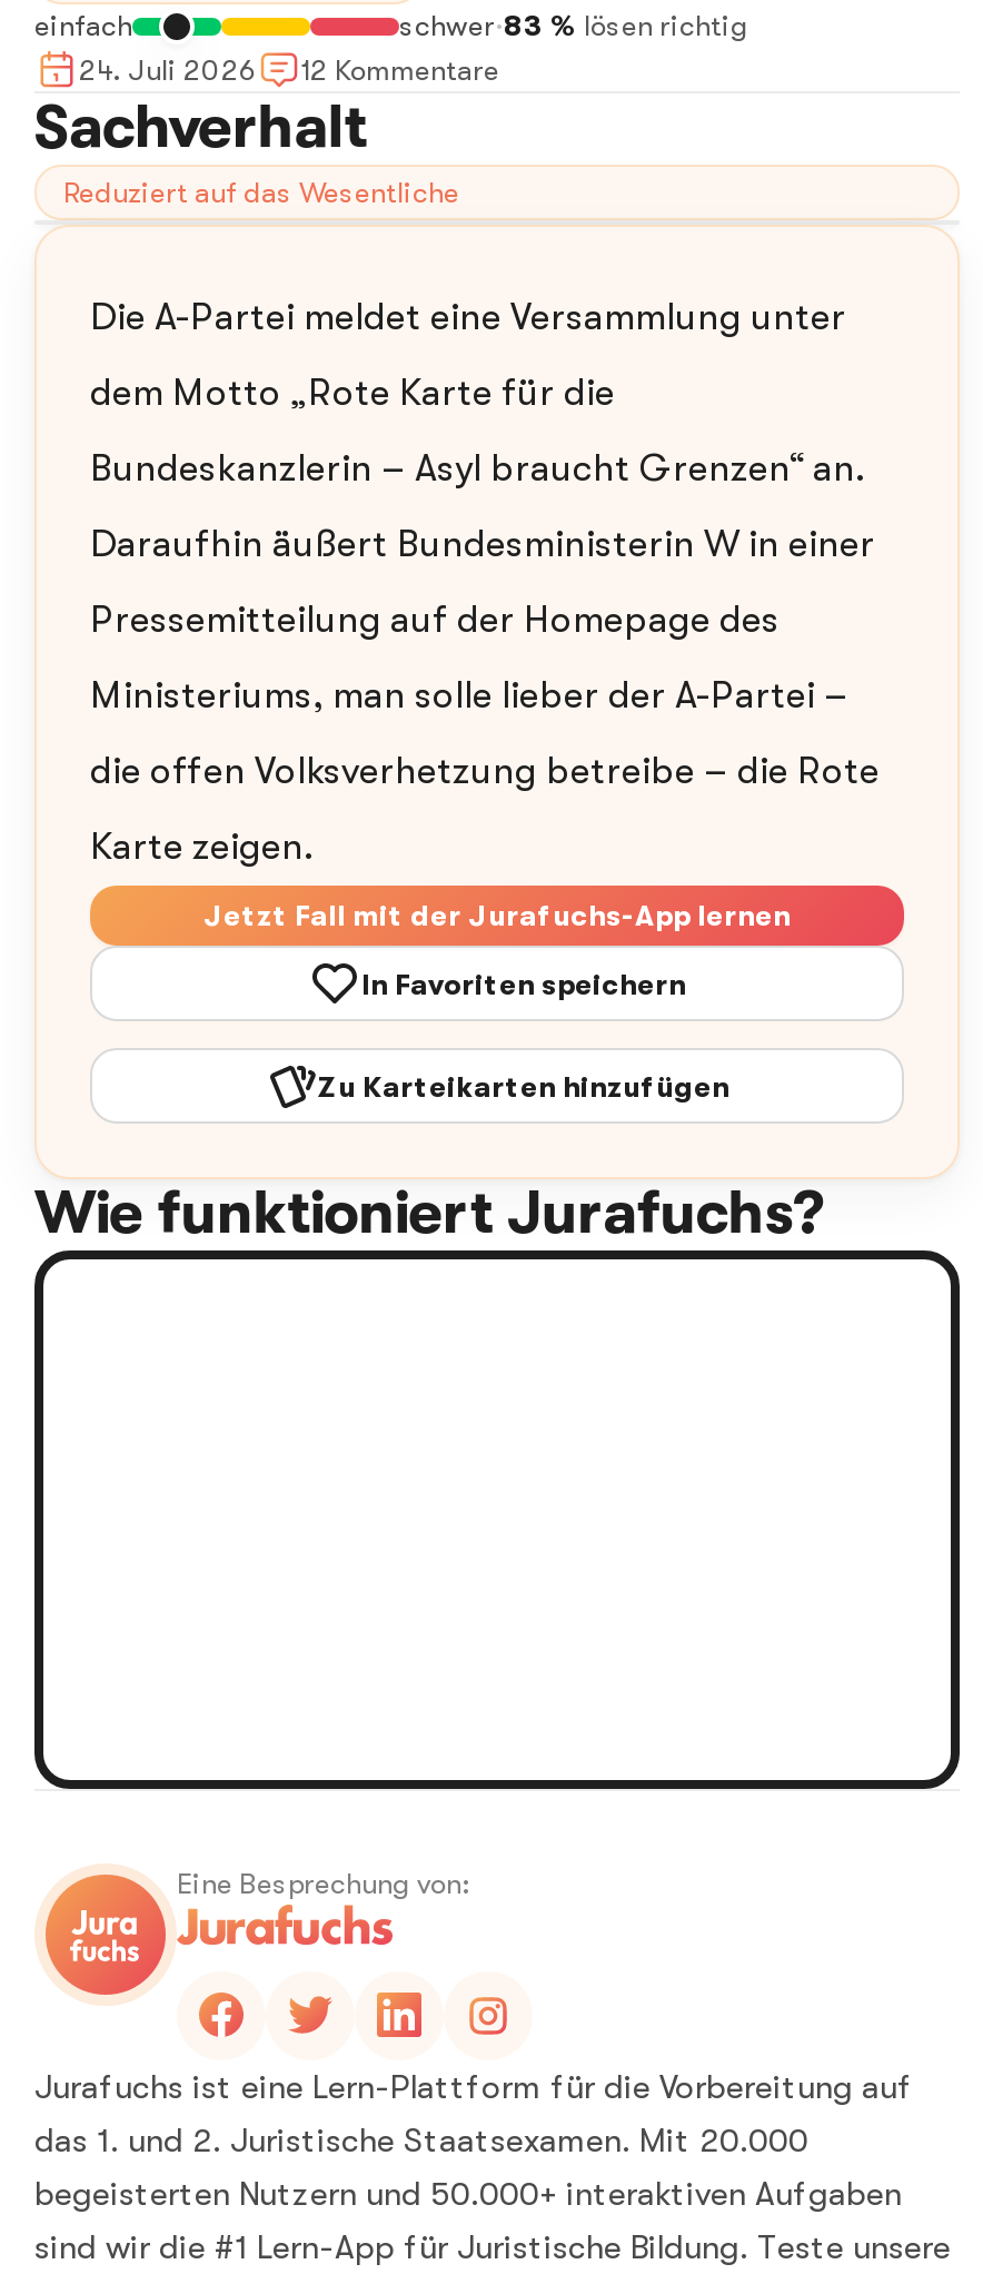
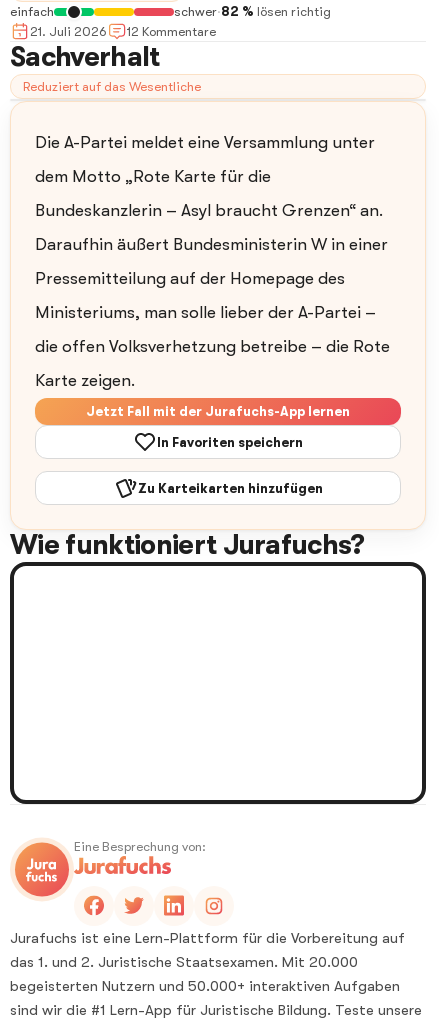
- schwer · 83 % lösen richtig
+ schwer · 82 % lösen richtig

- 24. Juli 2026 12 Kommentare
+ 21. Juli 2026 12 Kommentare
